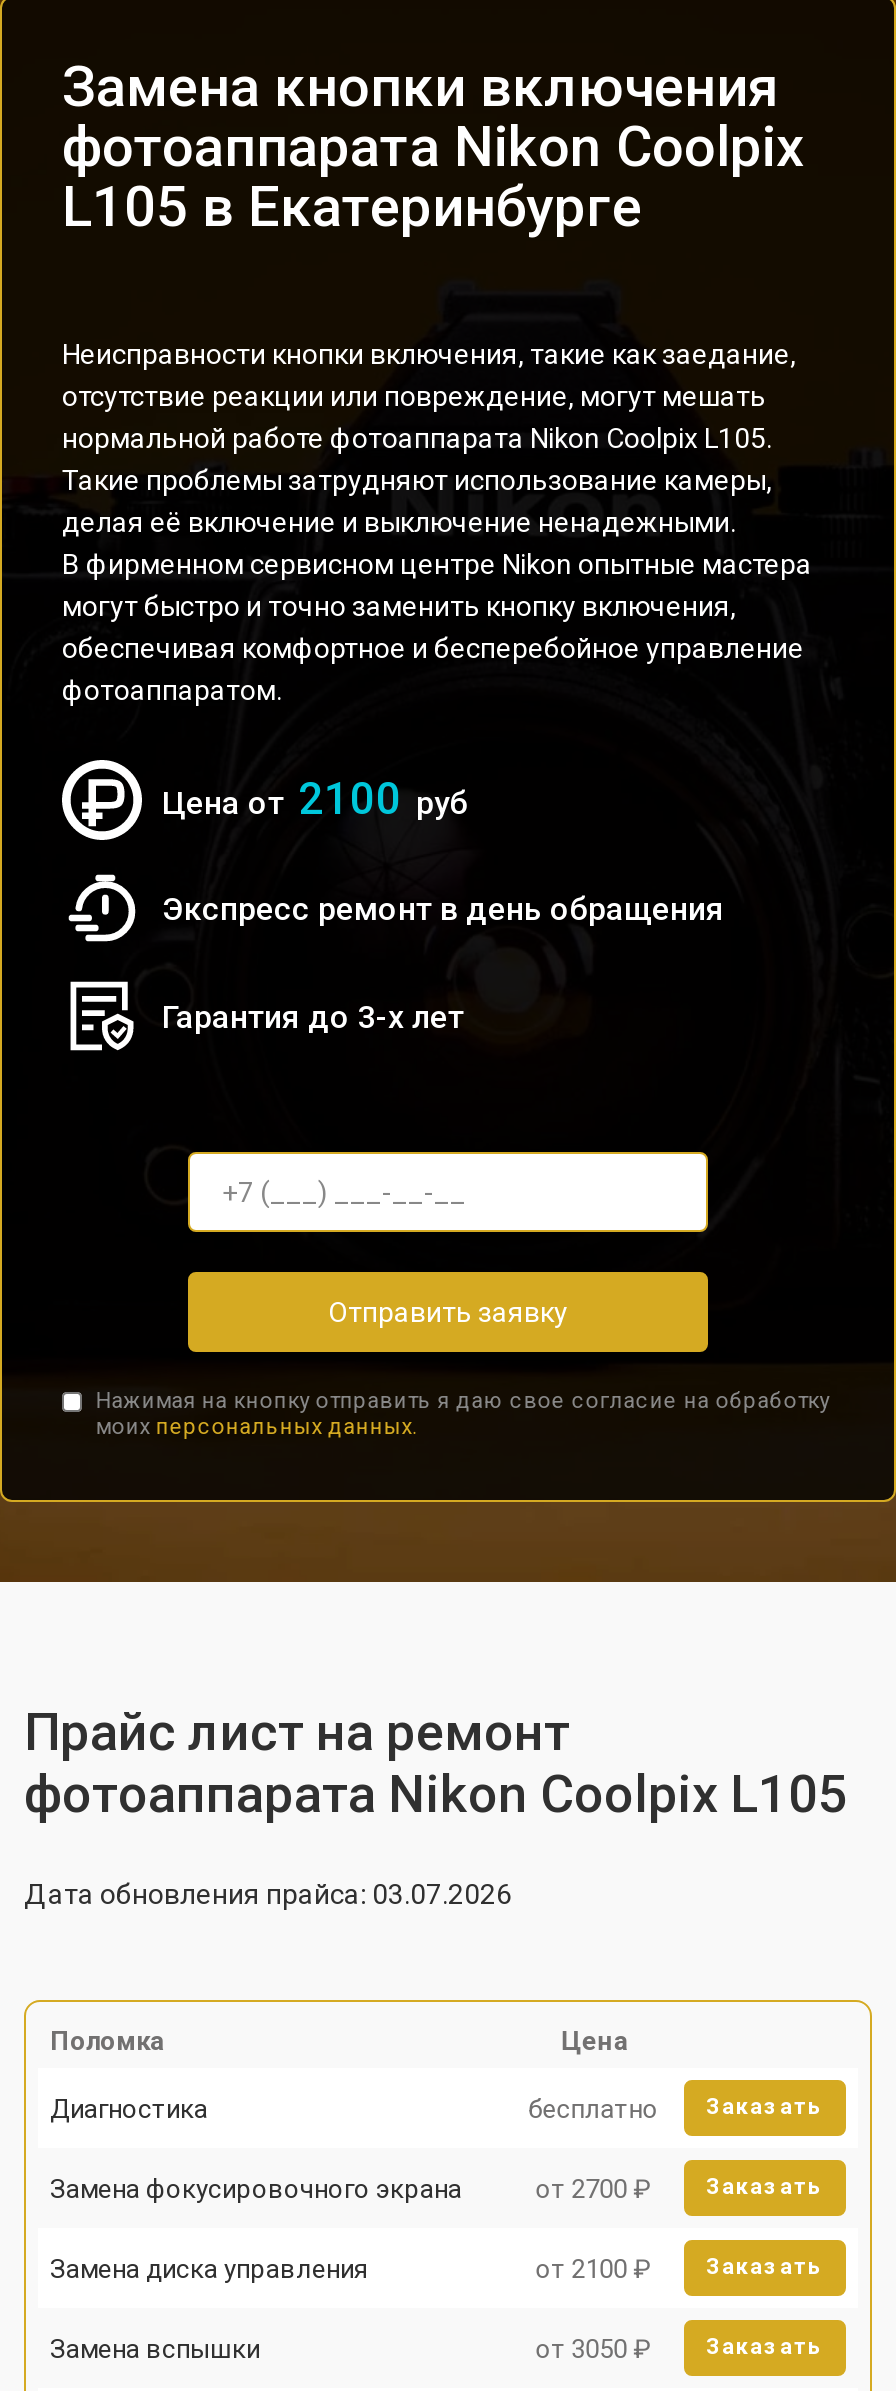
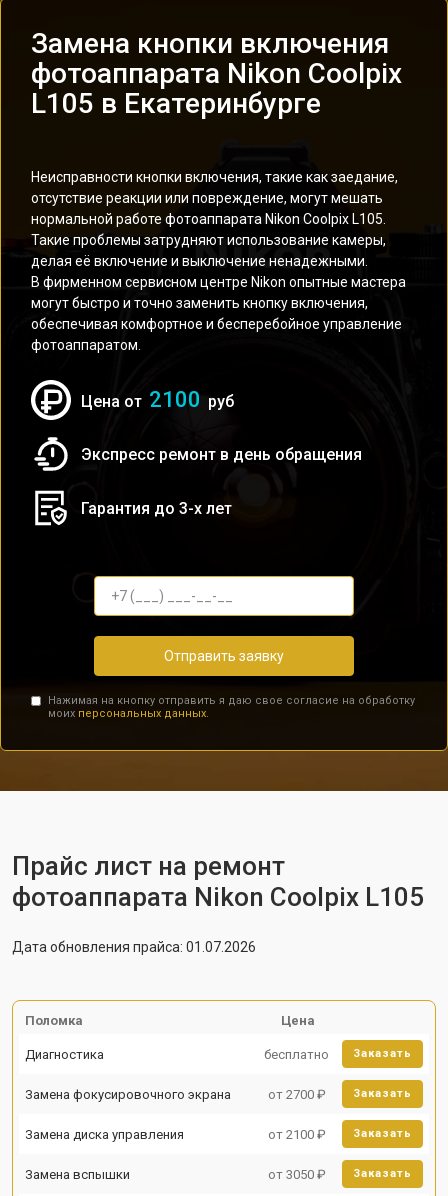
- Дата обновления прайса: 03.07.2026
+ Дата обновления прайса: 01.07.2026
